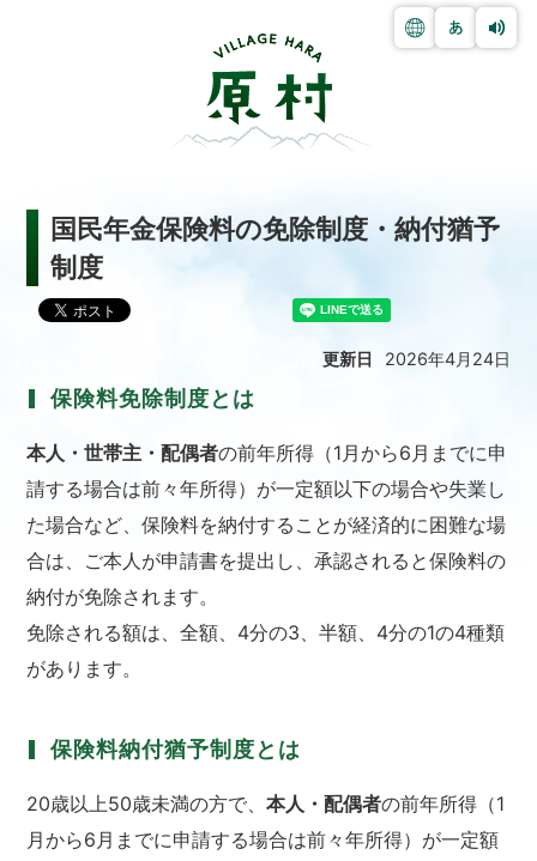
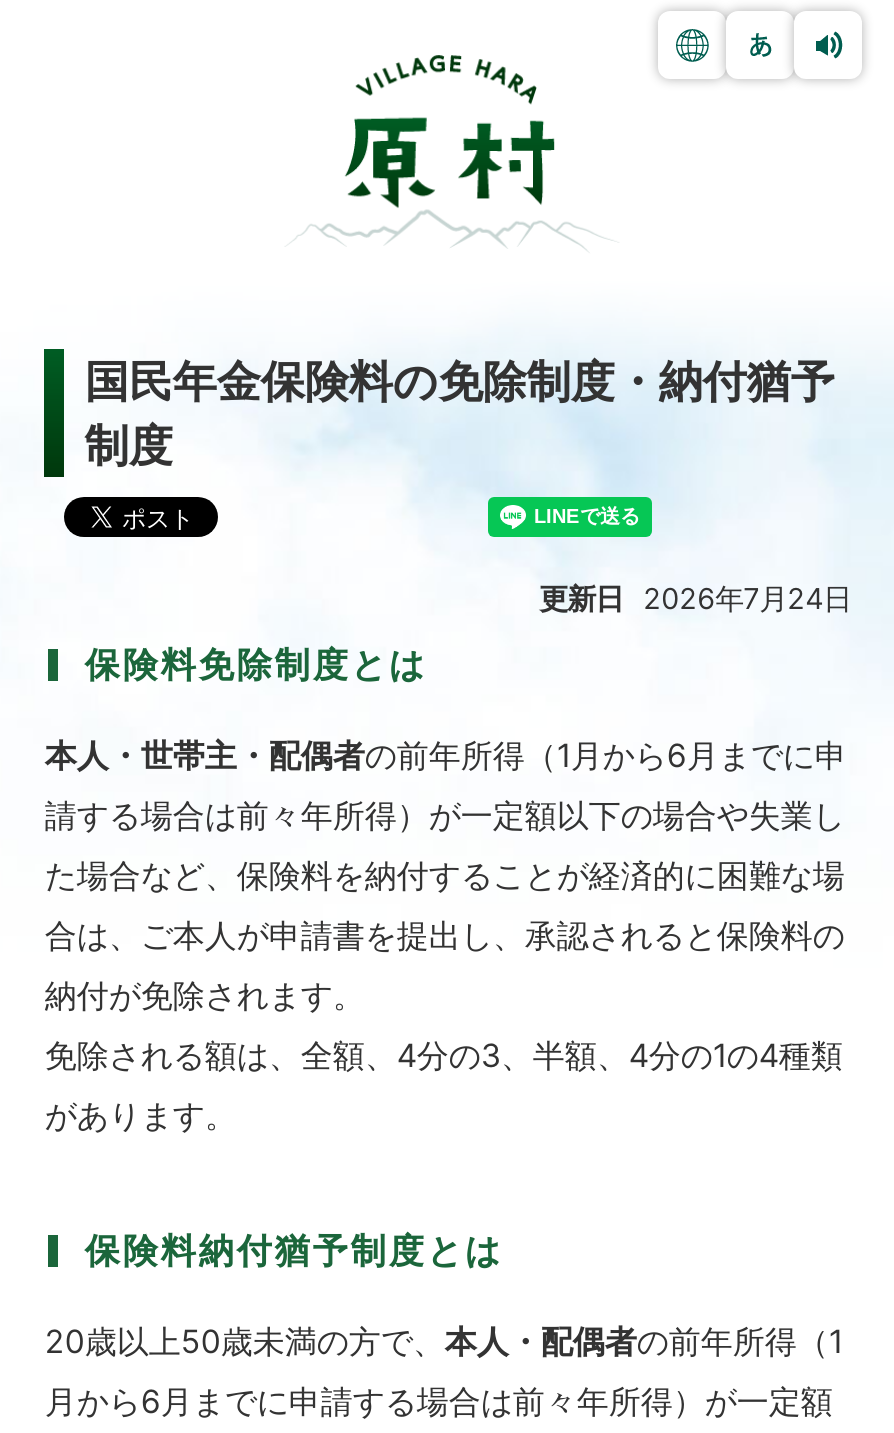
- 更新日 2026年4月24日
+ 更新日 2026年7月24日
